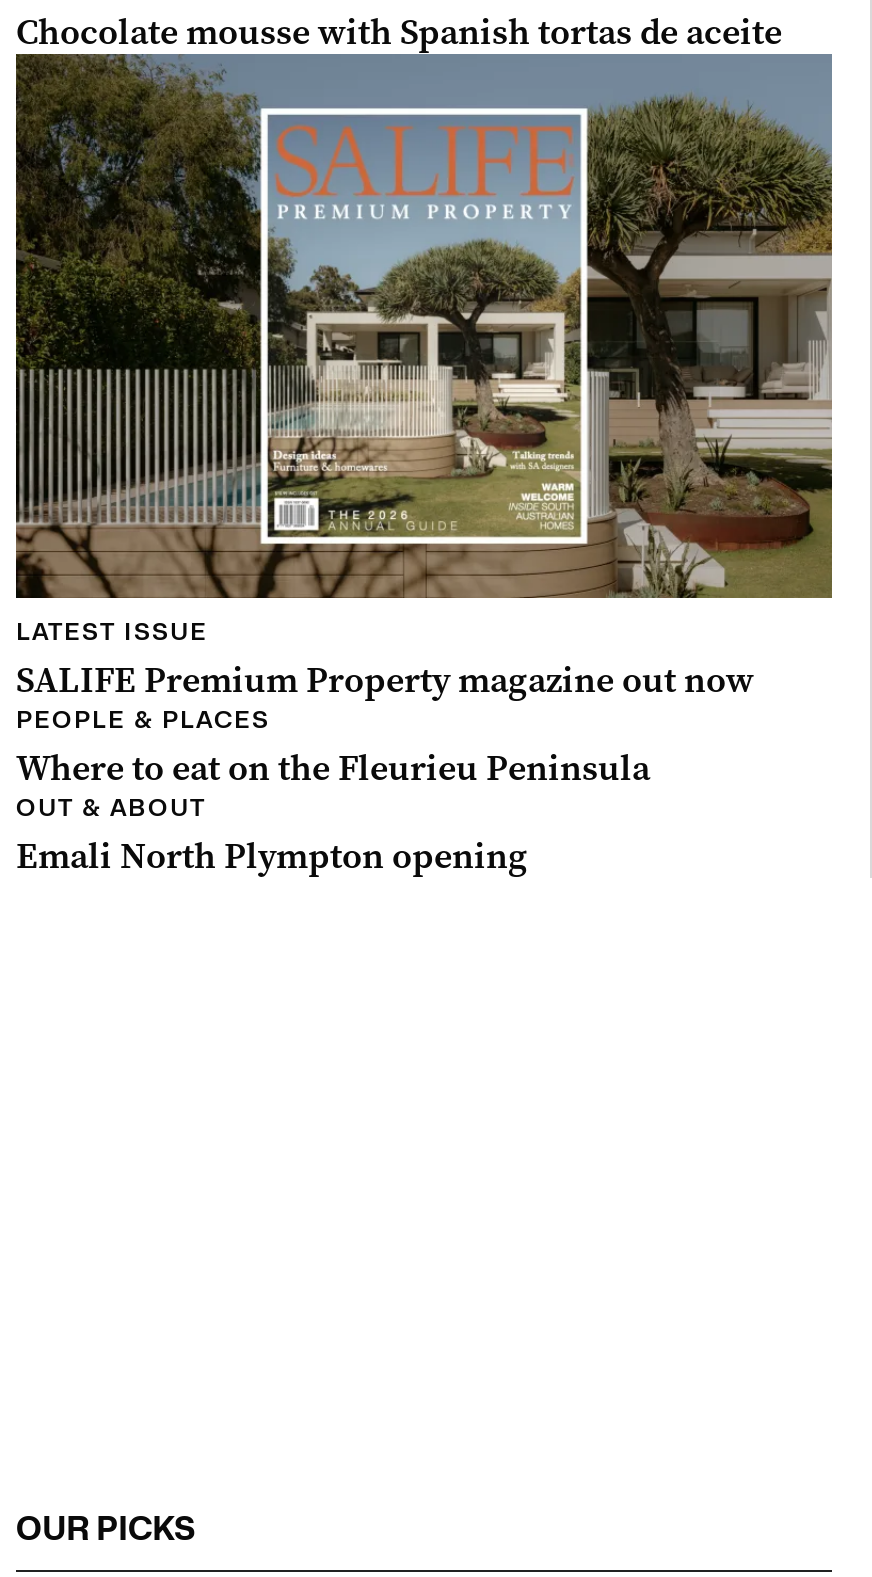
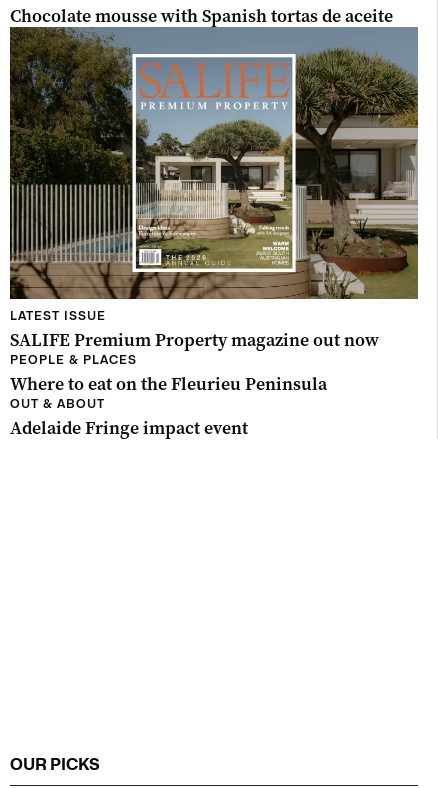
- Emali North Plympton opening
+ Adelaide Fringe impact event
